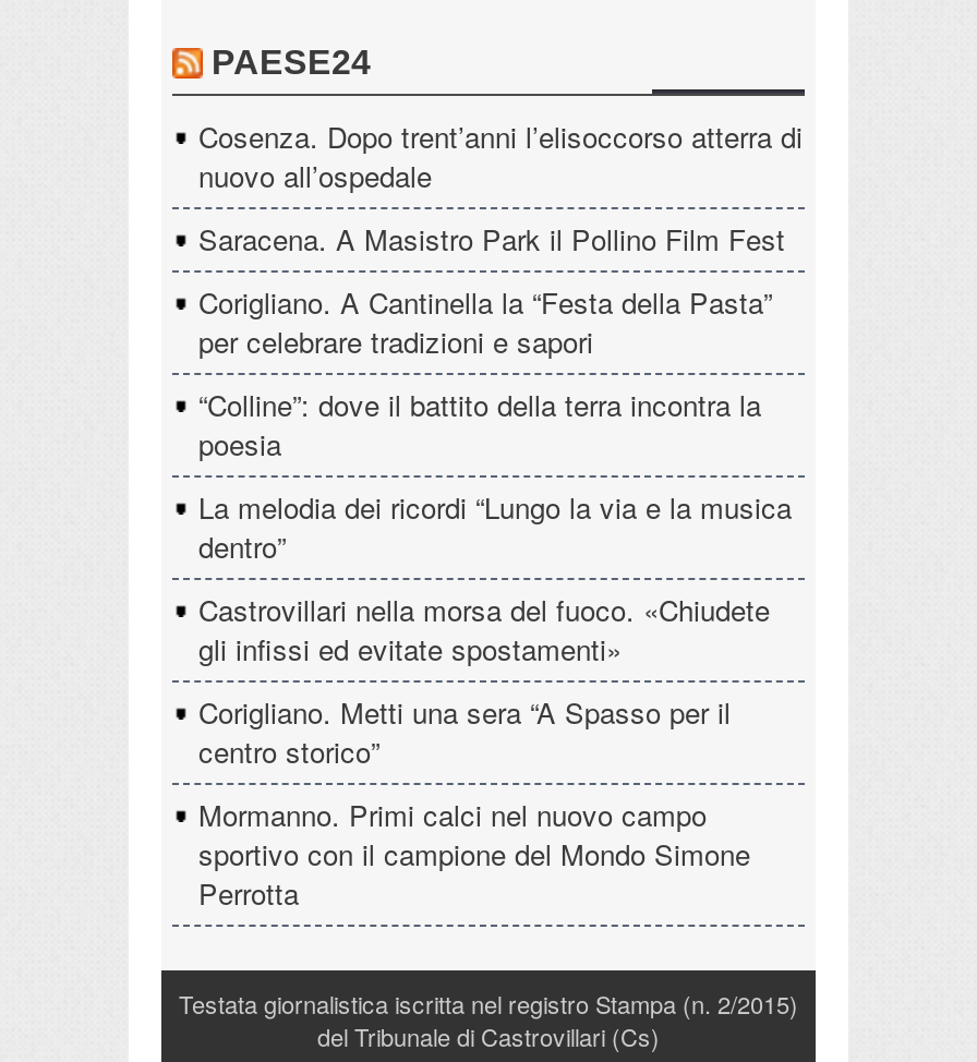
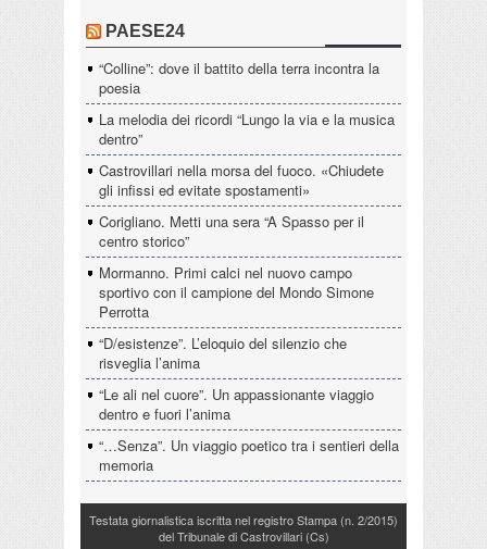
- Cosenza. Dopo trent’anni l’elisoccorso atterra di
- nuovo all’ospedale
- Saracena. A Masistro Park il Pollino Film Fest
- Corigliano. A Cantinella la “Festa della Pasta”
- per celebrare tradizioni e sapori

moved up: “Colline”: dove il battito della terra incontra la | poesia | La melodia dei ricordi “Lungo la via e la musica | ... | sportivo con il campione del Mondo Simone | Perrotta

+ “D/esistenze”. L’eloquio del silenzio che
+ risveglia l’anima
+ “Le ali nel cuore”. Un appassionante viaggio
+ dentro e fuori l’anima
+ “…Senza”. Un viaggio poetico tra i sentieri della
+ memoria
